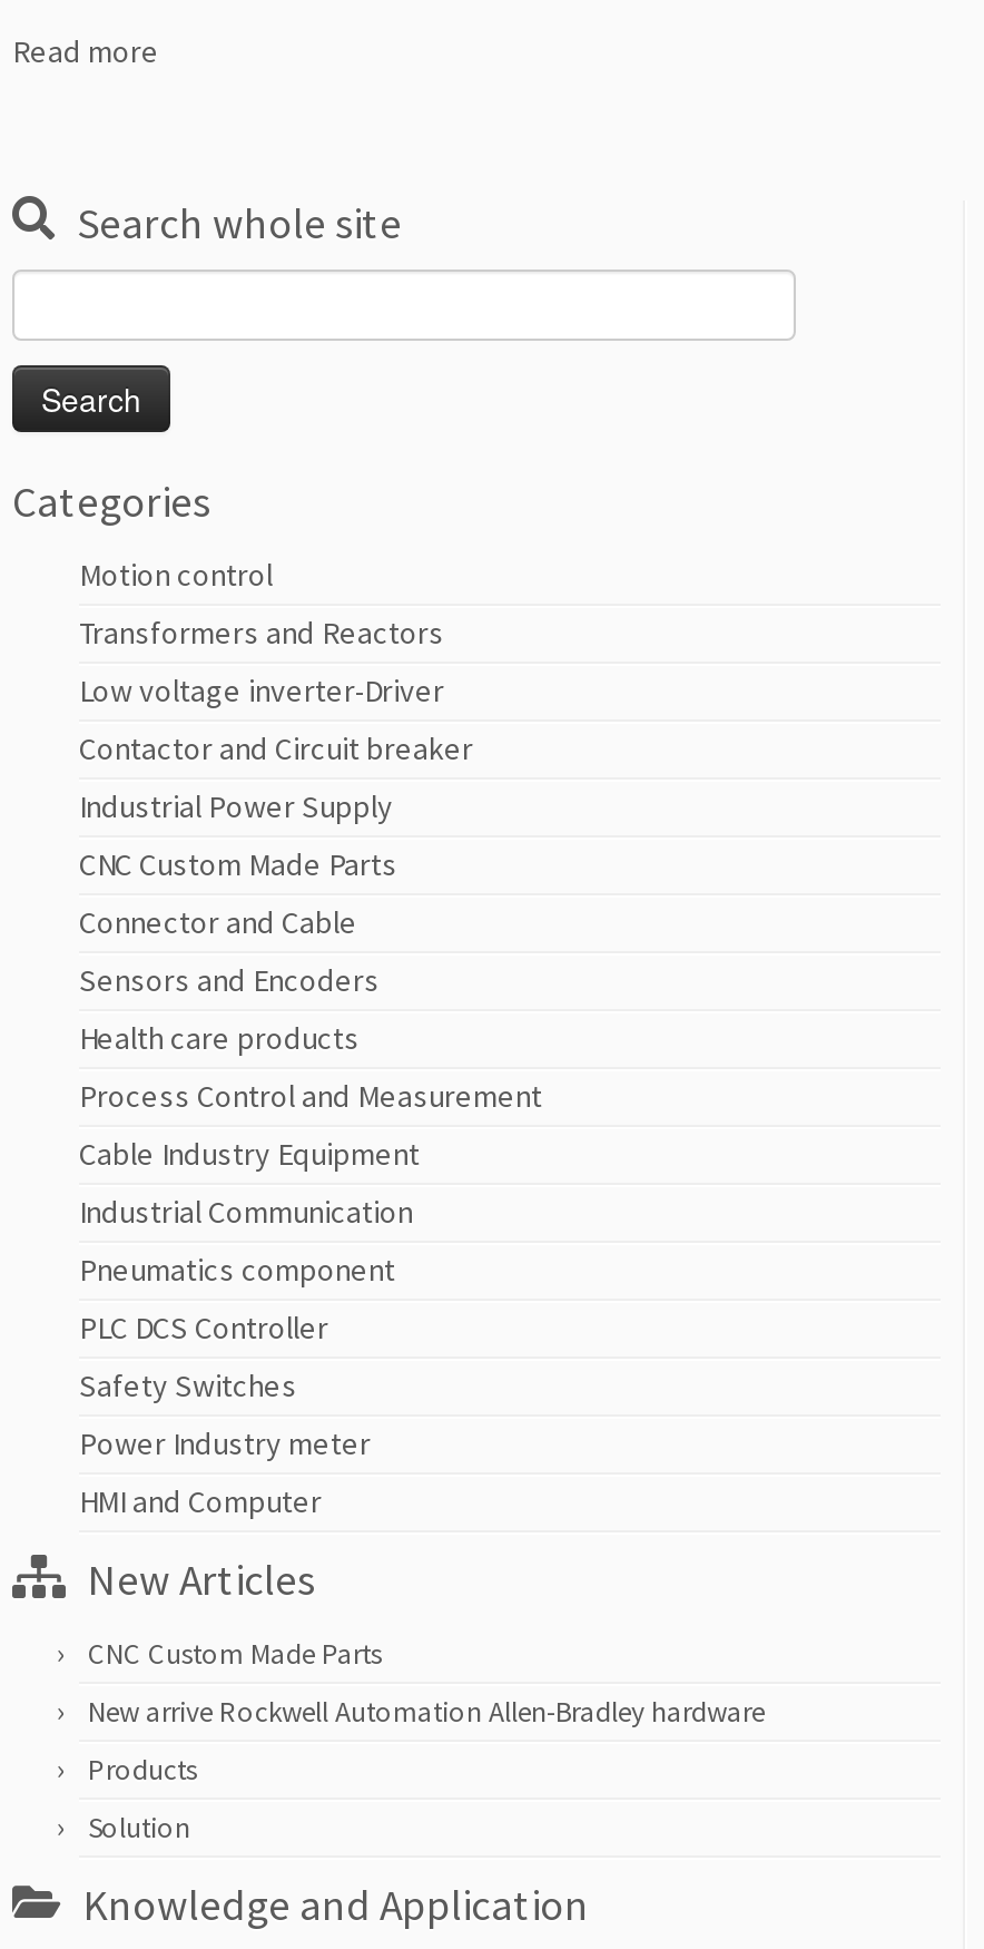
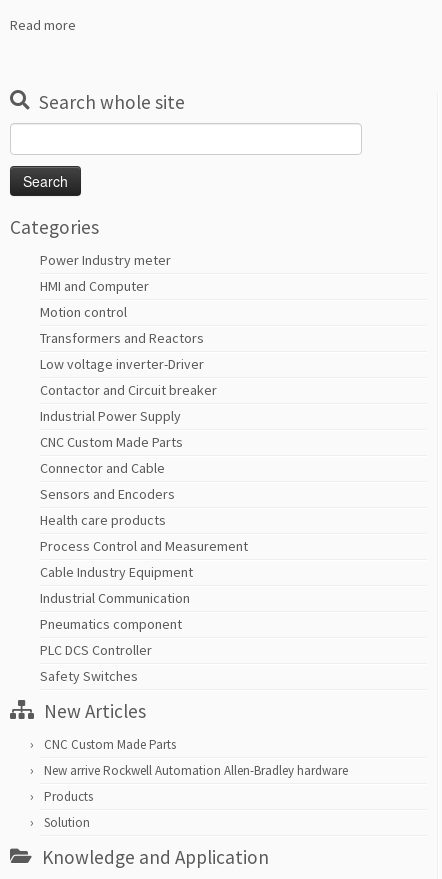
moved down: Motion control | Transformers and Reactors | Low voltage inverter-Driver | ... | PLC DCS Controller | Safety Switches

moved up: Power Industry meter | HMI and Computer
